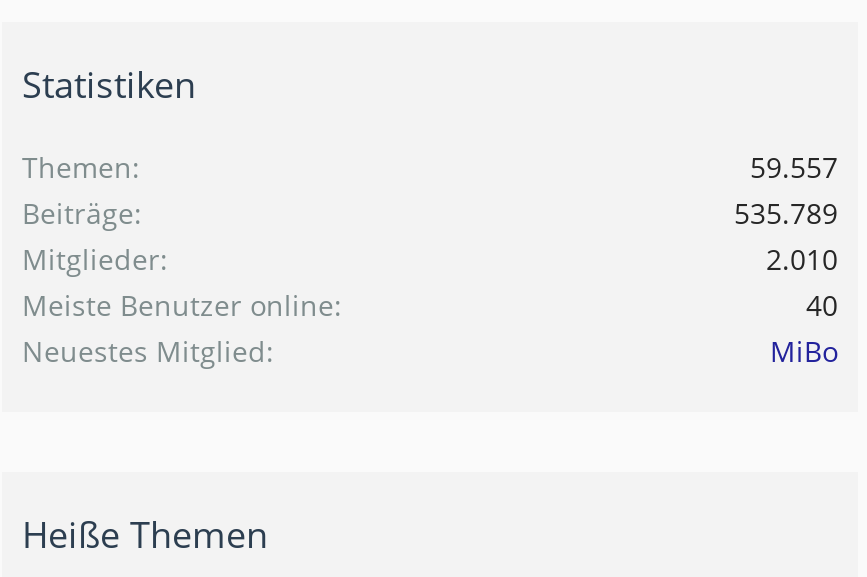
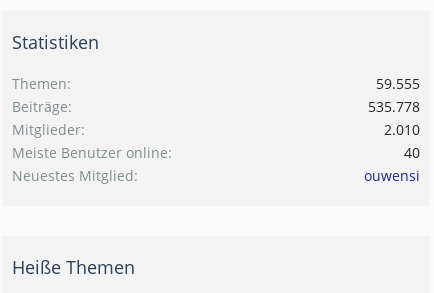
- 59.557
+ 59.555

- 535.789
+ 535.778

- MiBo
+ ouwensi
